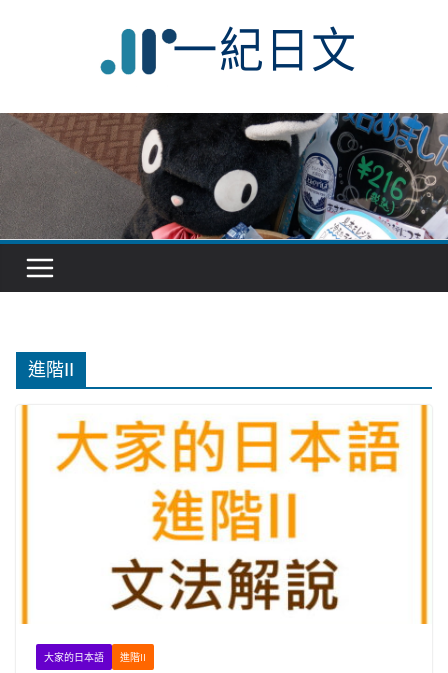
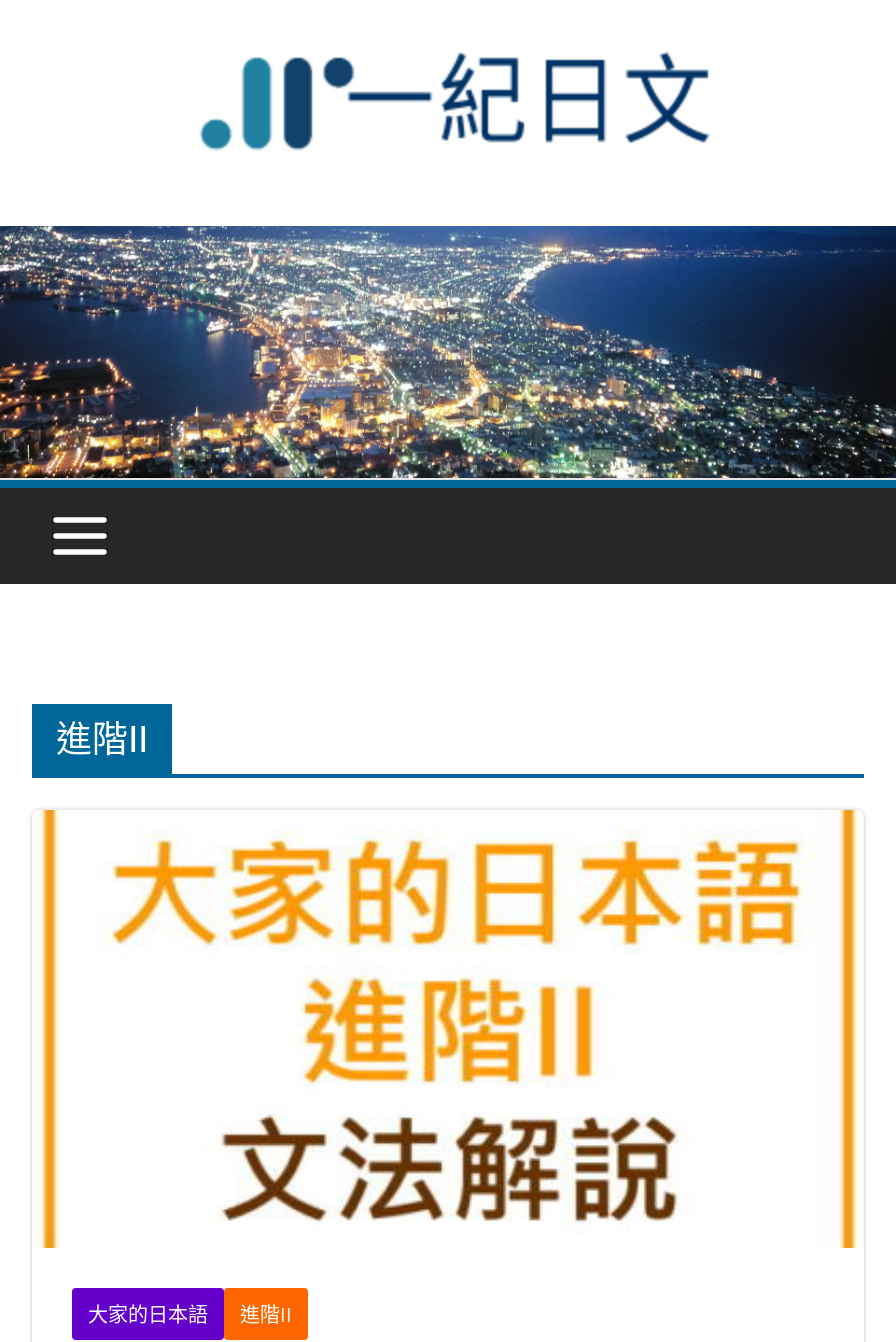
- [image]
+ [image]
